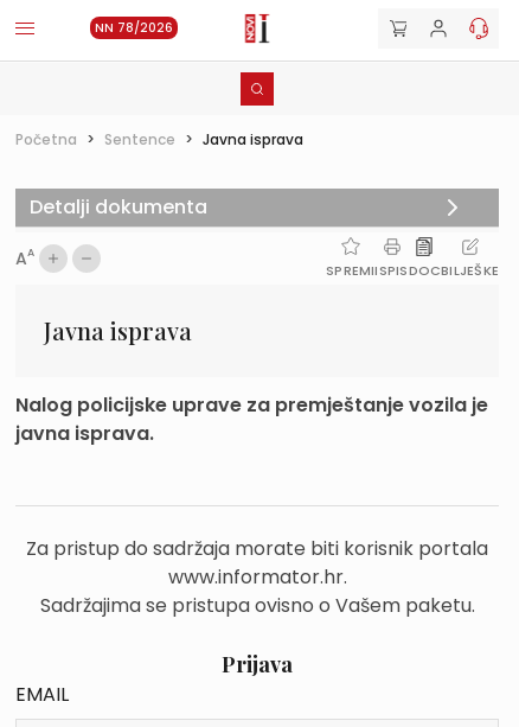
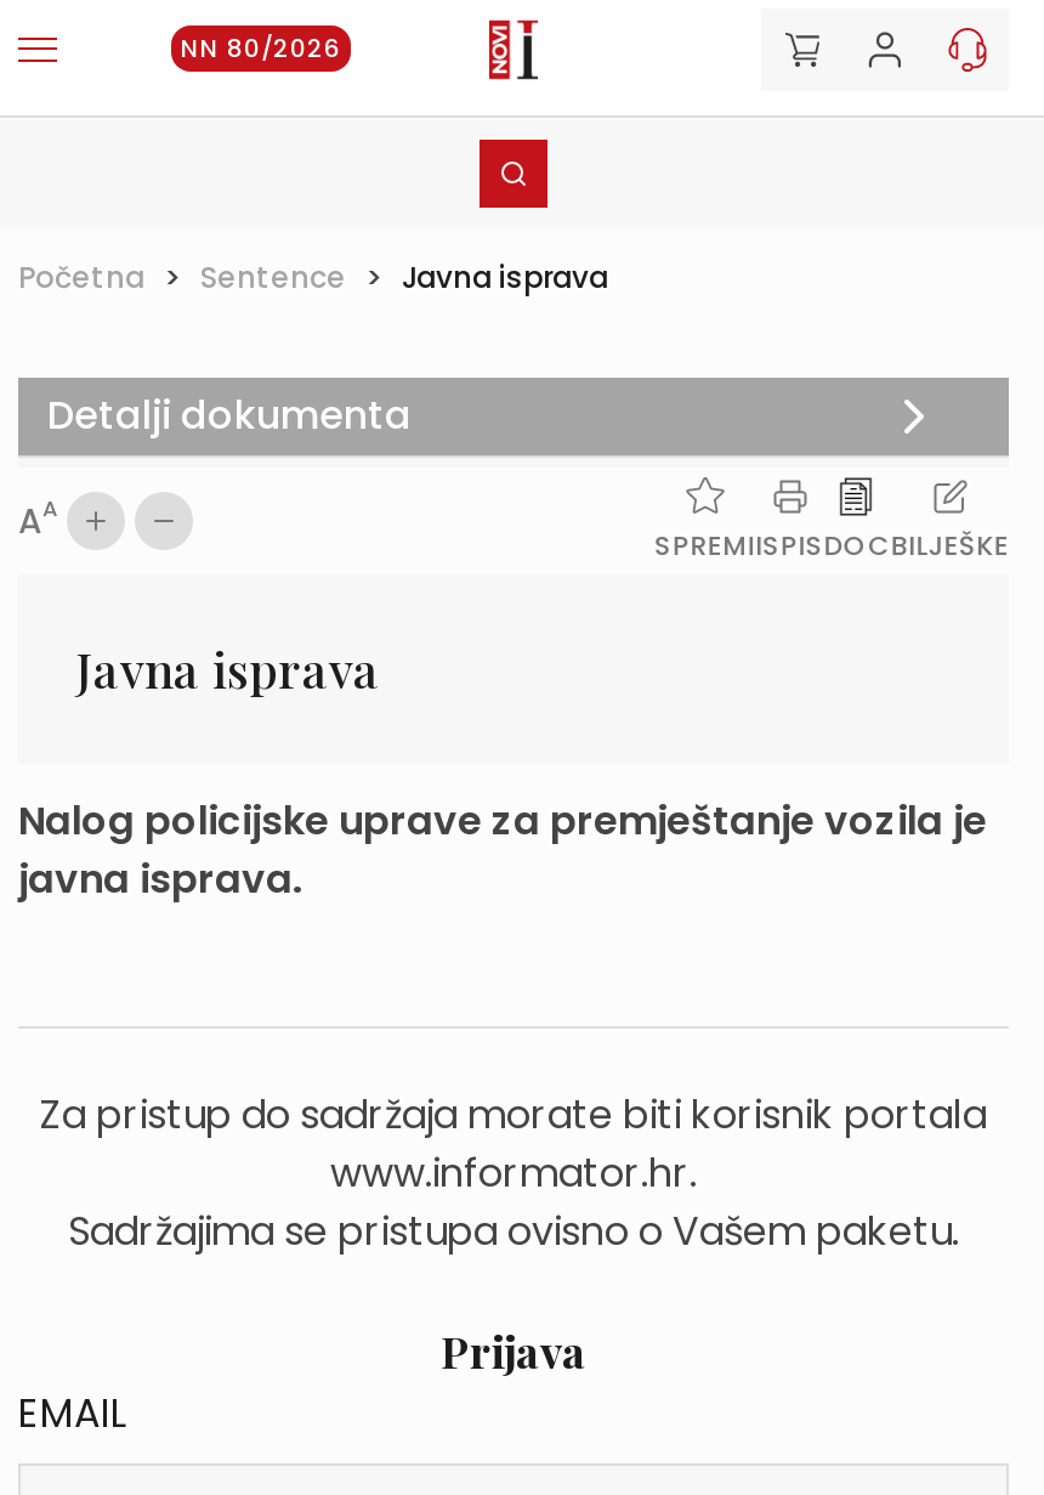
- NN 78/2026
+ NN 80/2026
